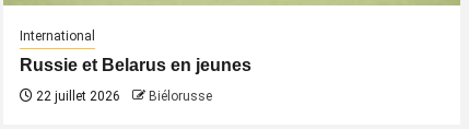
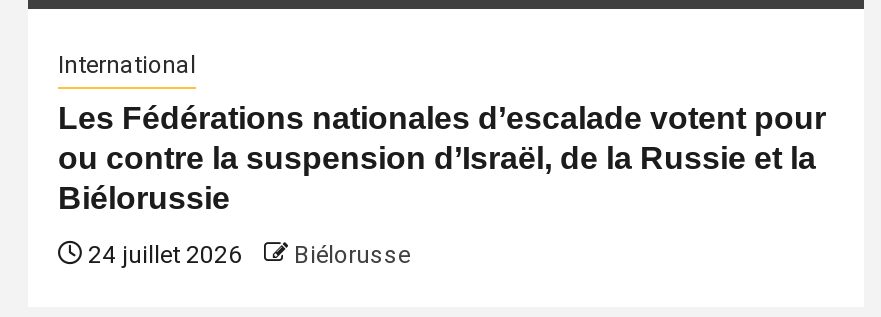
- Russie et Belarus en jeunes
+ Les Fédérations nationales d’escalade votent pour
+ ou contre la suspension d’Israël, de la Russie et la
+ Biélorussie

- 22 juillet 2026 Biélorusse
+ 24 juillet 2026 Biélorusse
